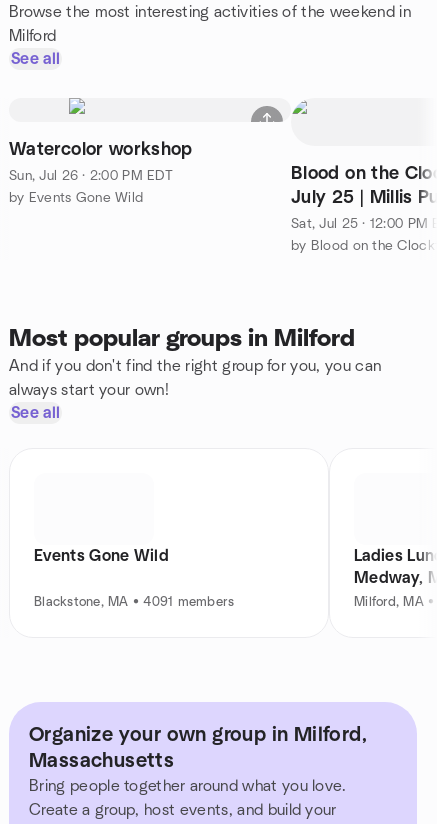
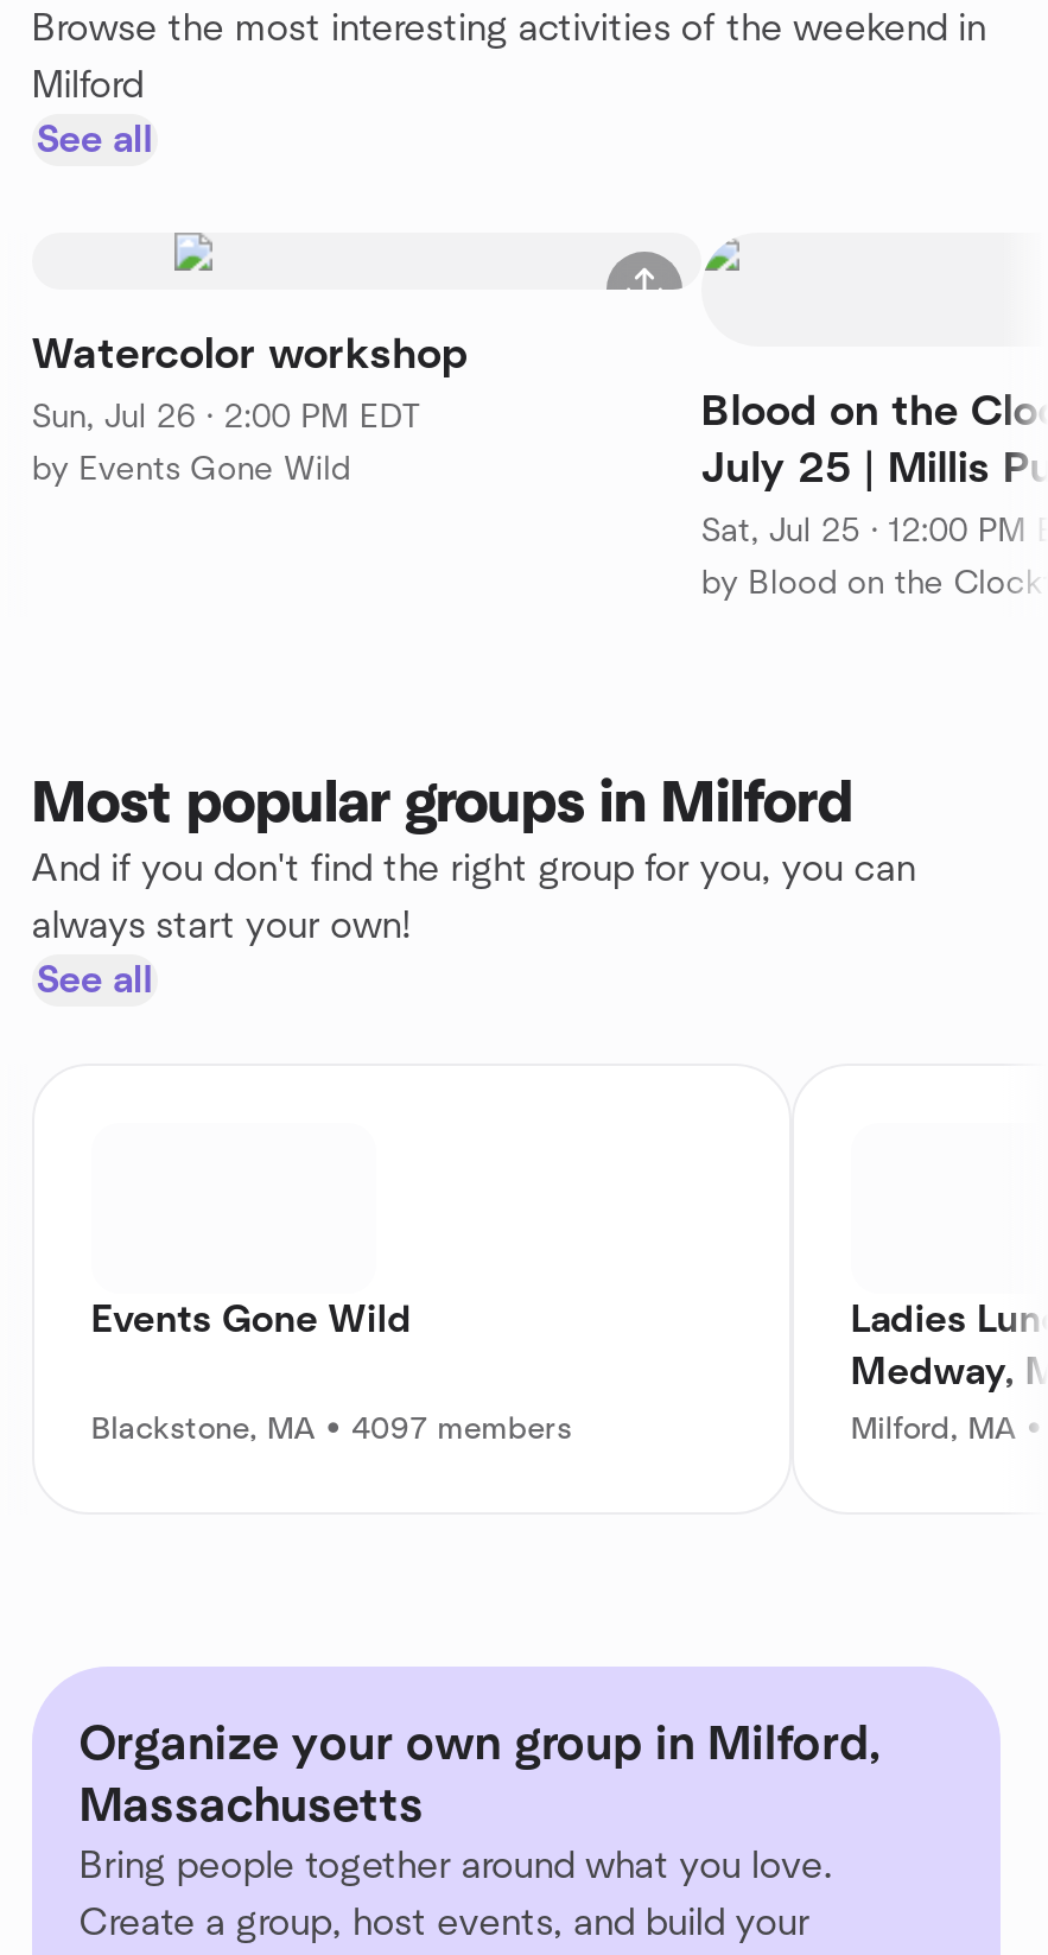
- Blackstone, MA • 4091 members
+ Blackstone, MA • 4097 members
